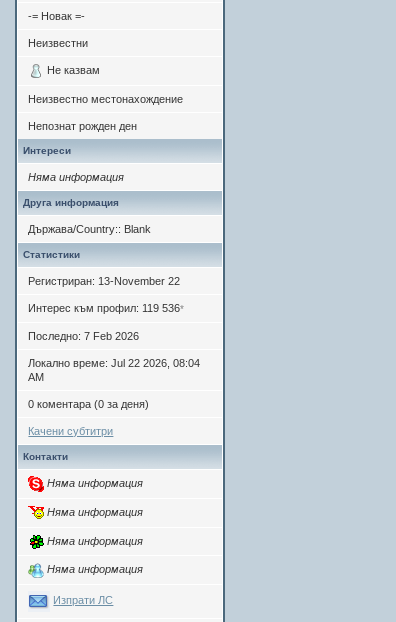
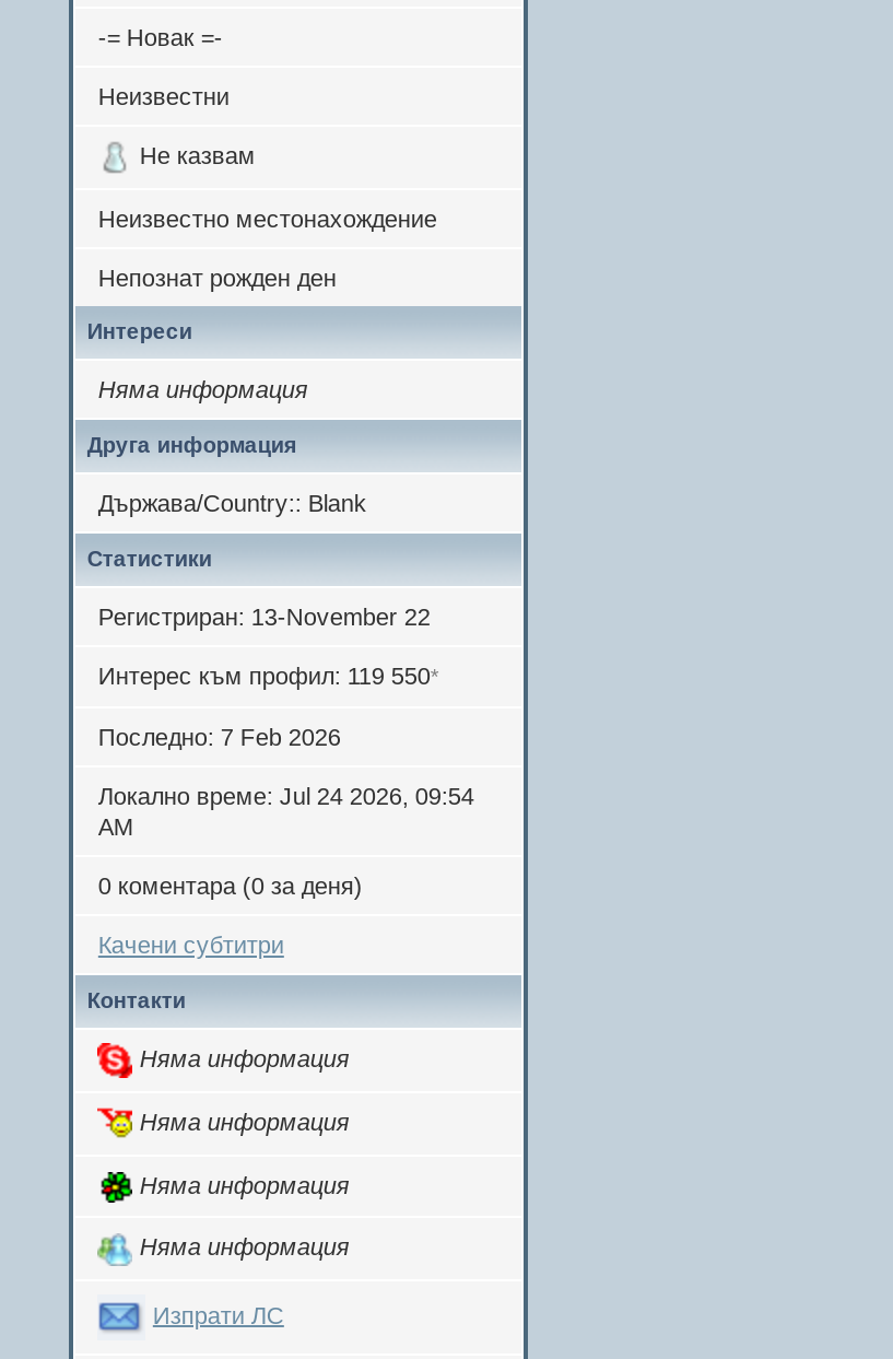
- Интерес към профил: 119 536*
+ Интерес към профил: 119 550*

- Локално време: Jul 22 2026, 08:04
+ Локално време: Jul 24 2026, 09:54
